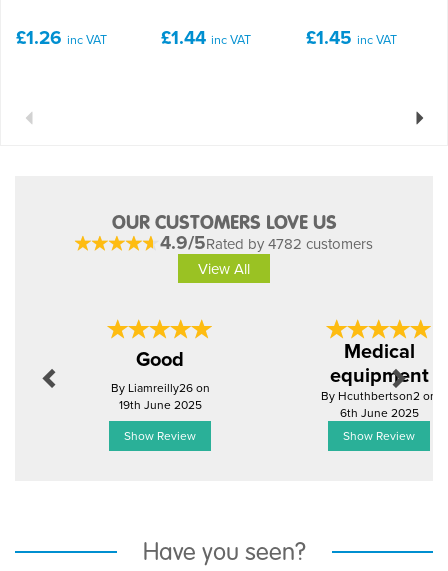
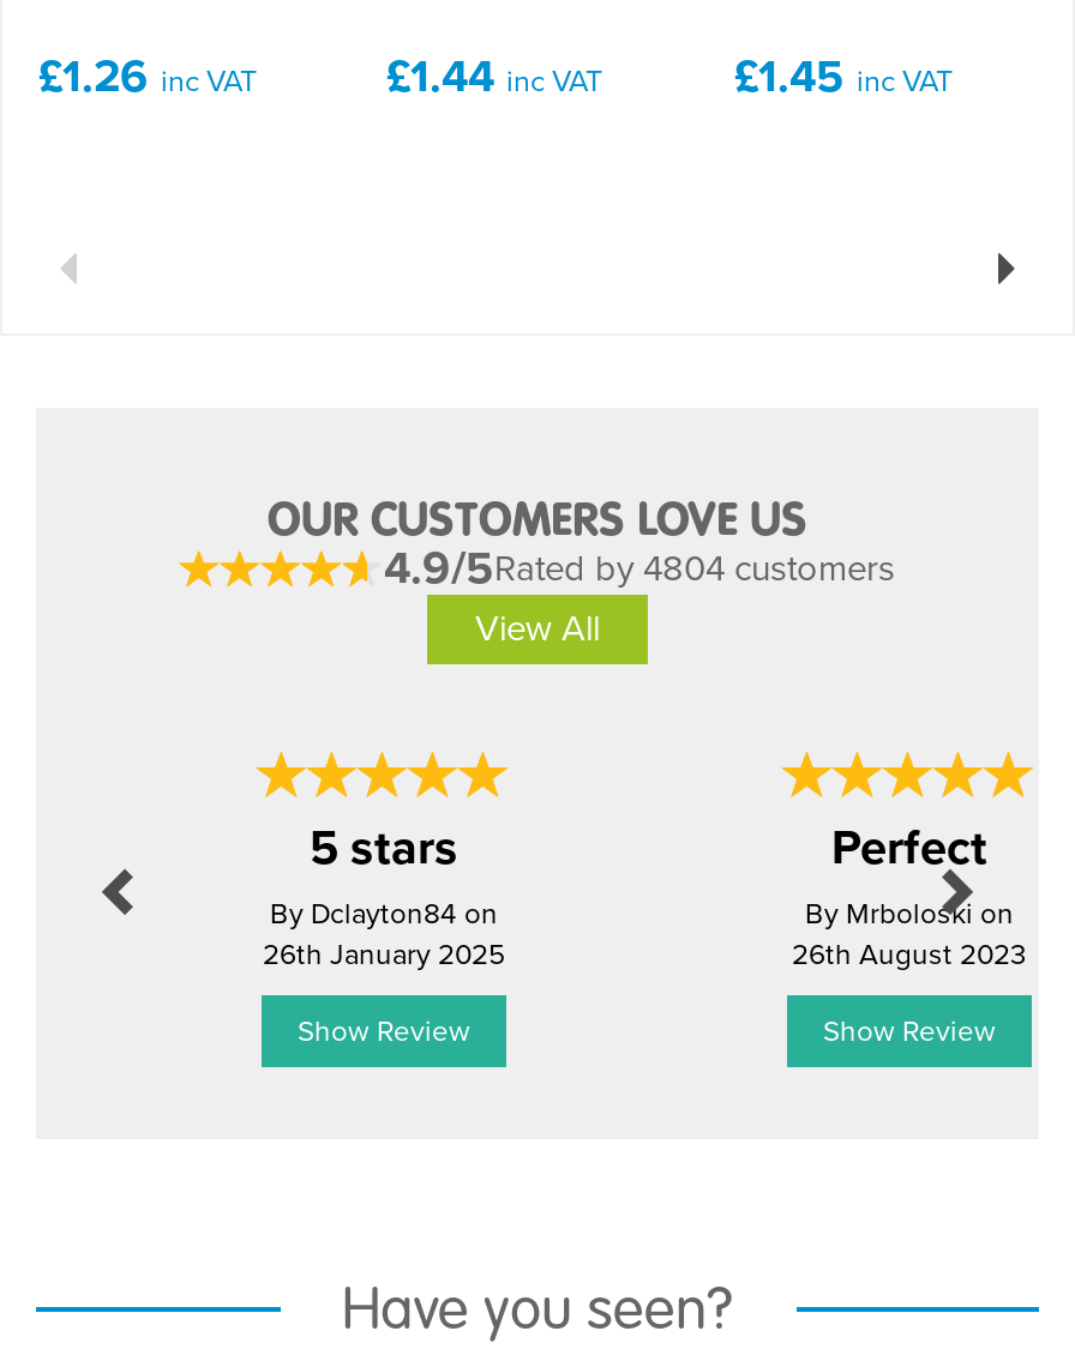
- 4.9/5Rated by 4782 customers
+ 4.9/5Rated by 4804 customers

- Medical
- equipment
- By Hcuthbertson2 on
- 6th June 2025
+ Perfect
+ By Mrboloski on
+ 26th August 2023

- Good
- By Liamreilly26 on
- 19th June 2025
+ 5 stars
+ By Dclayton84 on
+ 26th January 2025
